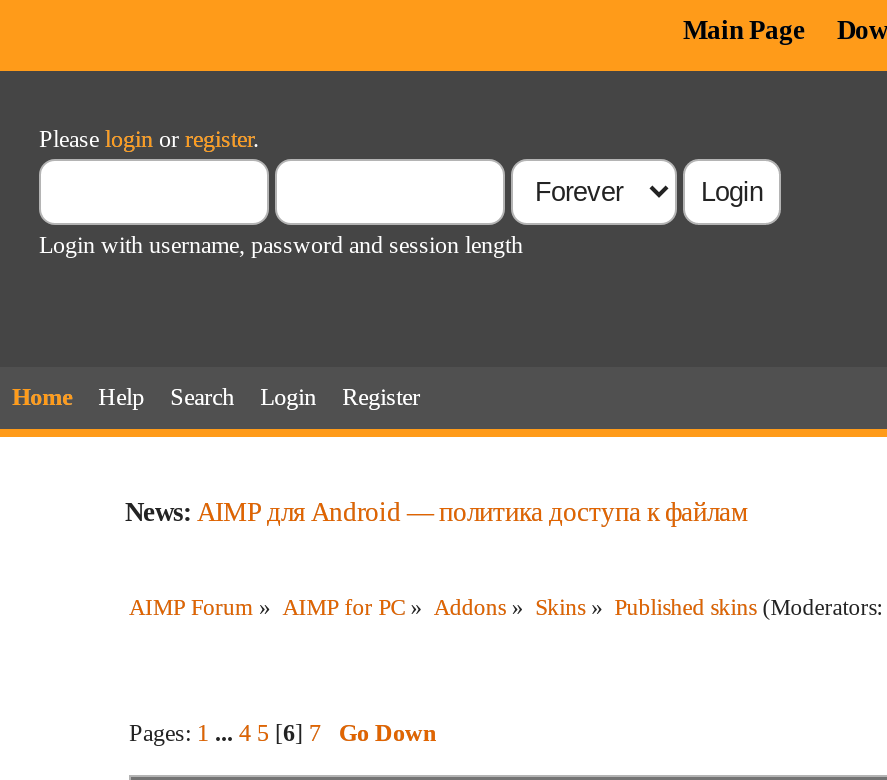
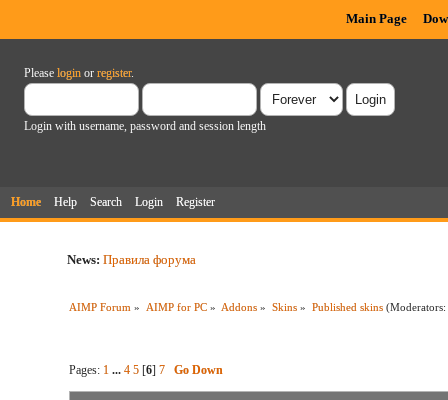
- News: AIMP для Android — политика доступа к файлам
+ News: Правила форума
